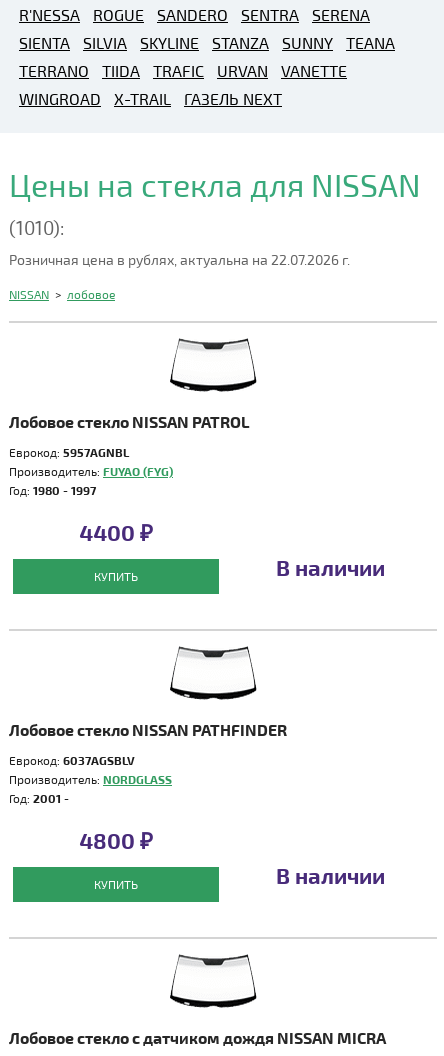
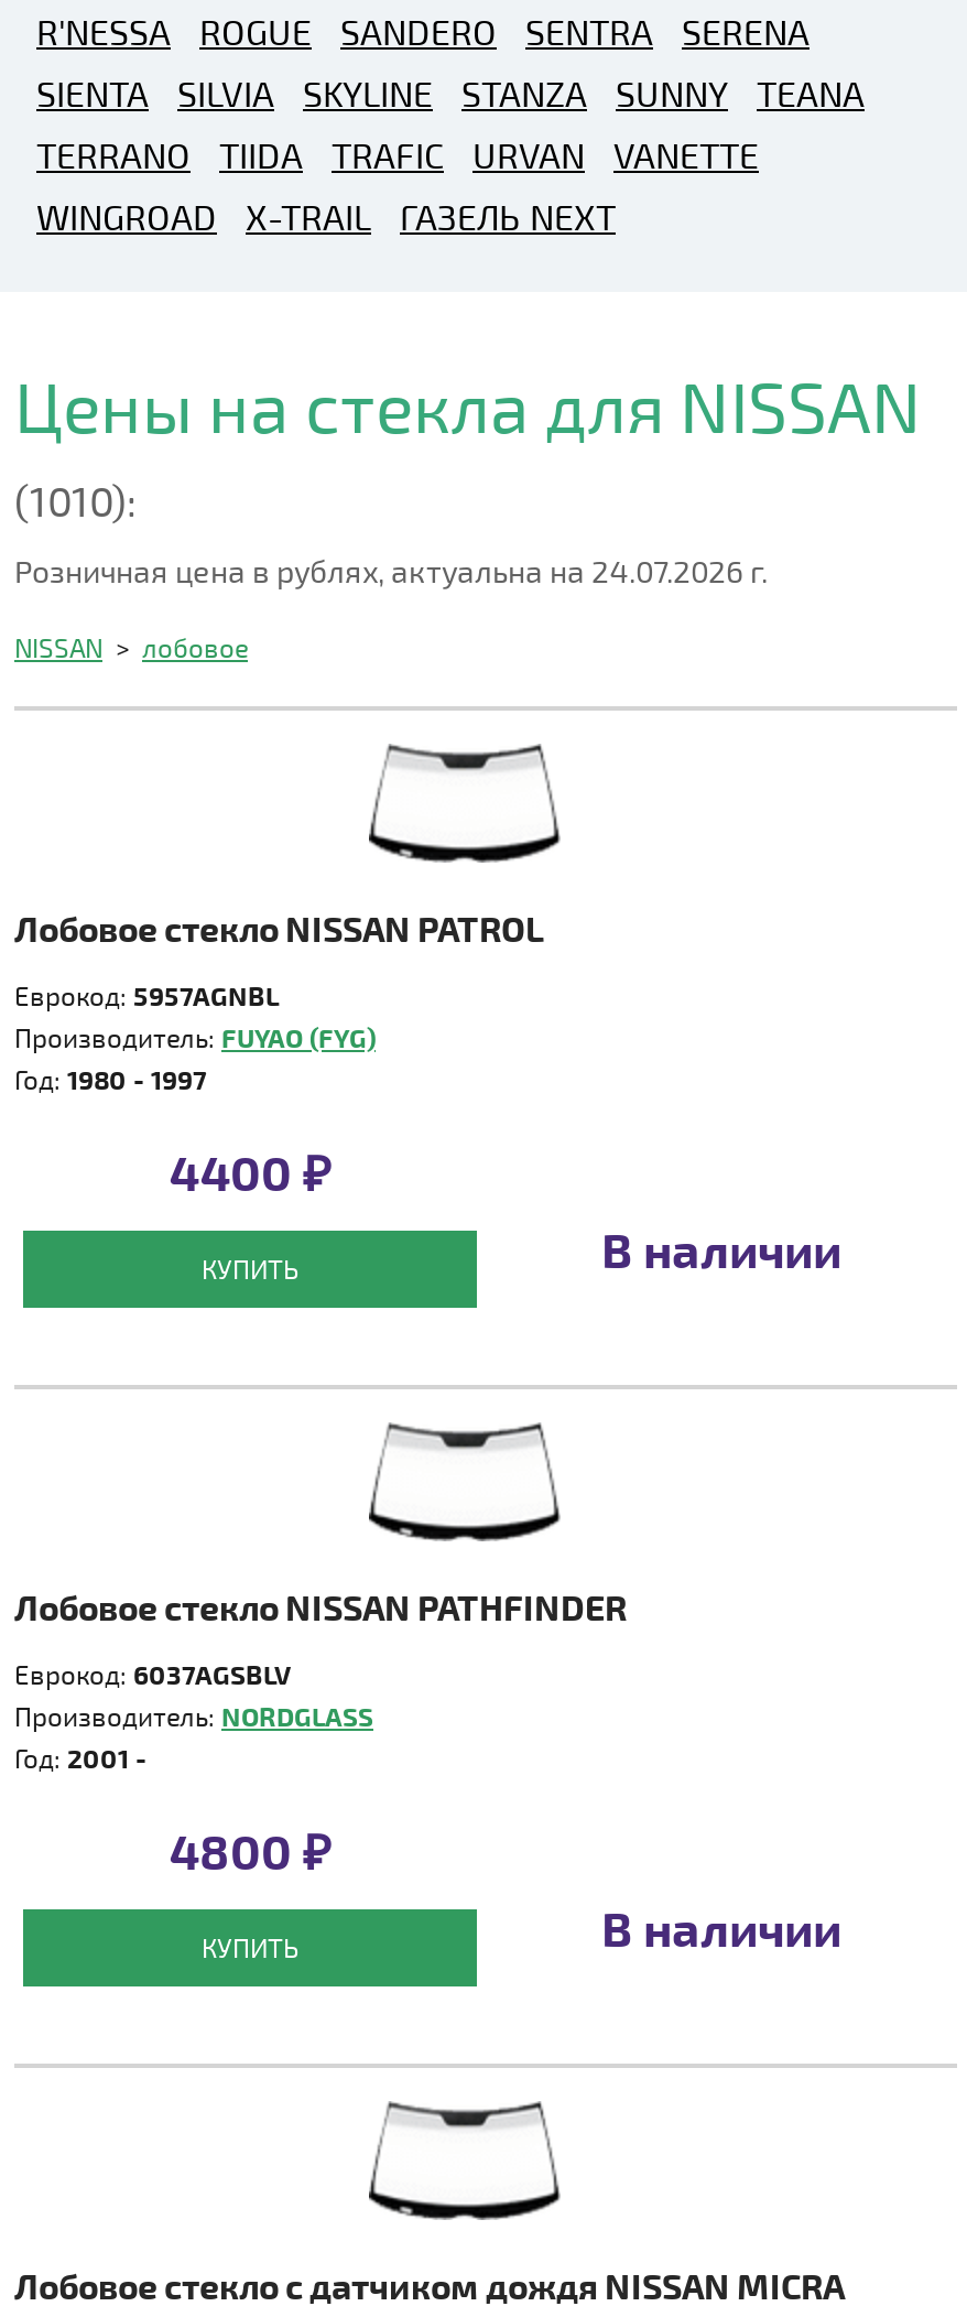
- Розничная цена в рублях, актуальна на 22.07.2026 г.
+ Розничная цена в рублях, актуальна на 24.07.2026 г.
